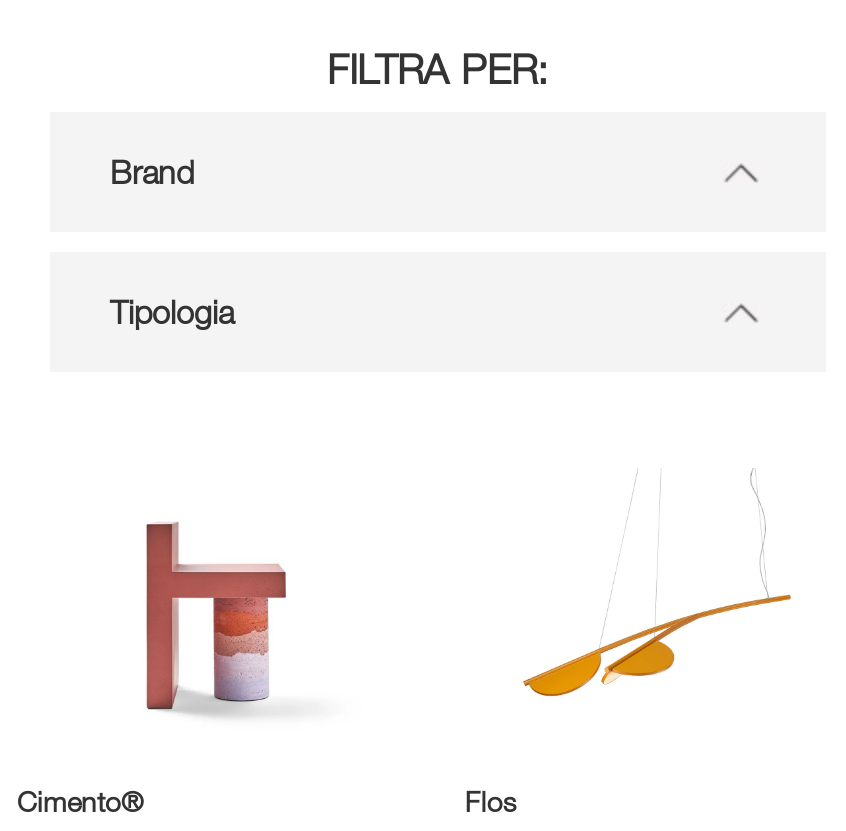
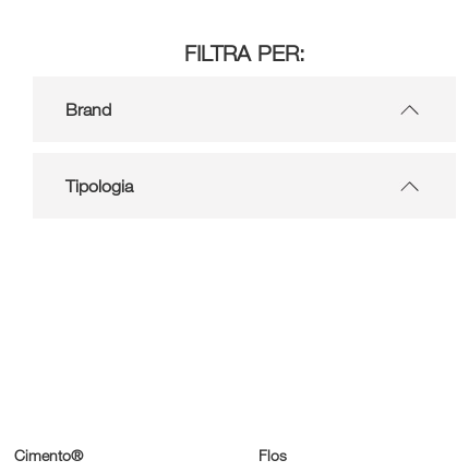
- [image]

- [image]
